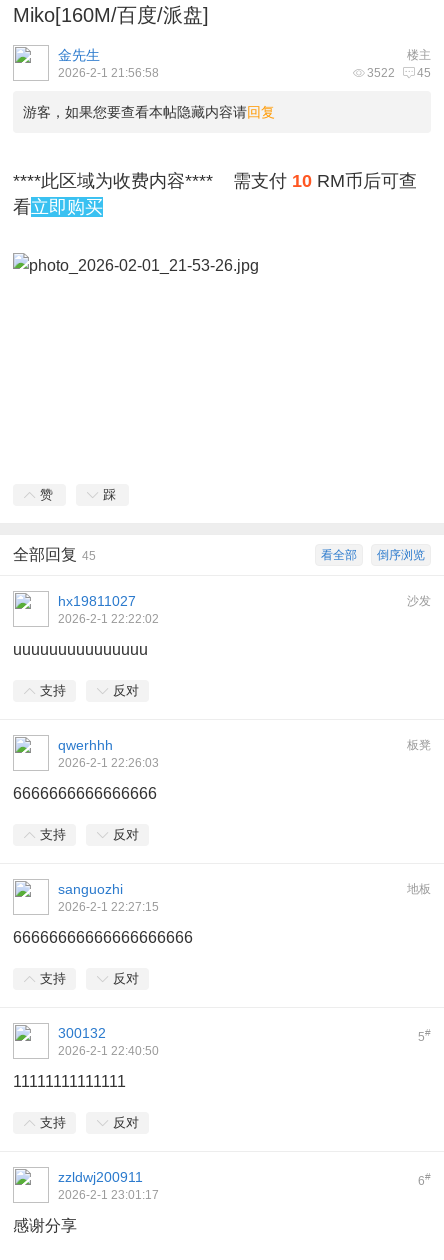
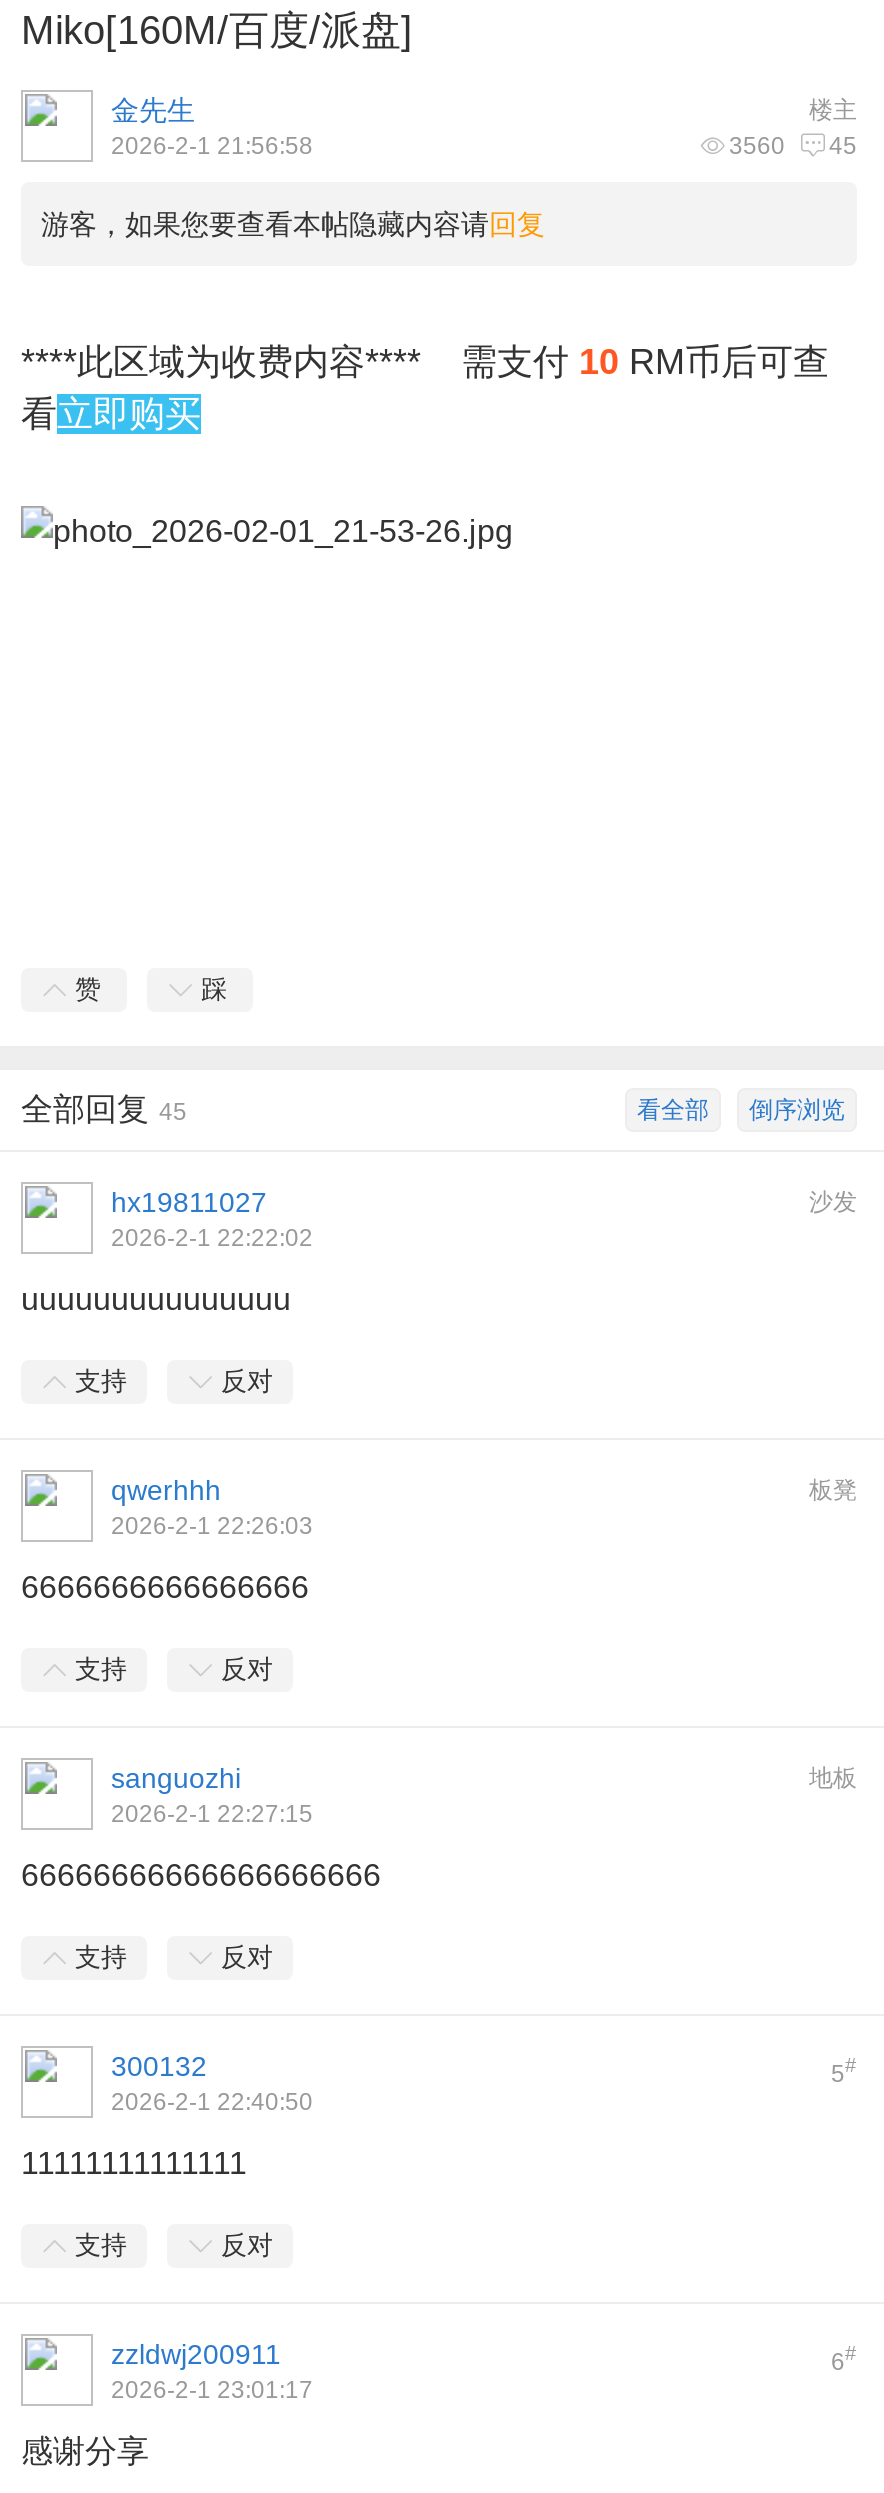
- 3522 45
+ 3560 45
